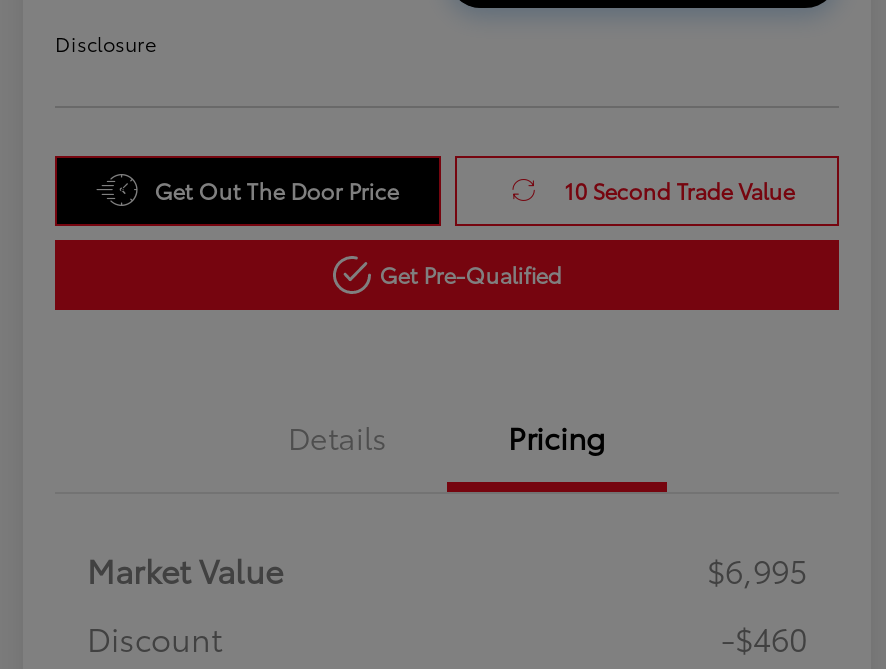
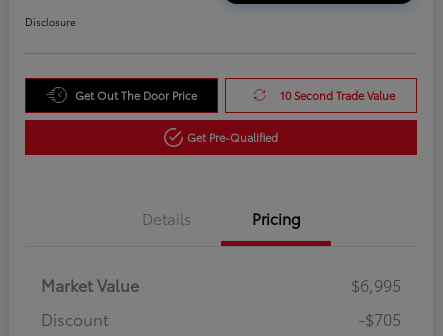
- -$460
+ -$705
